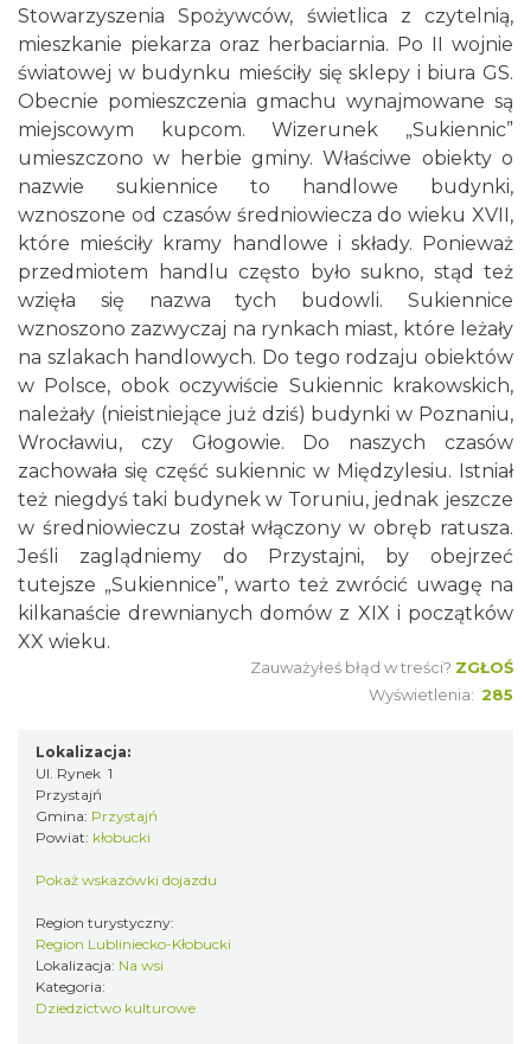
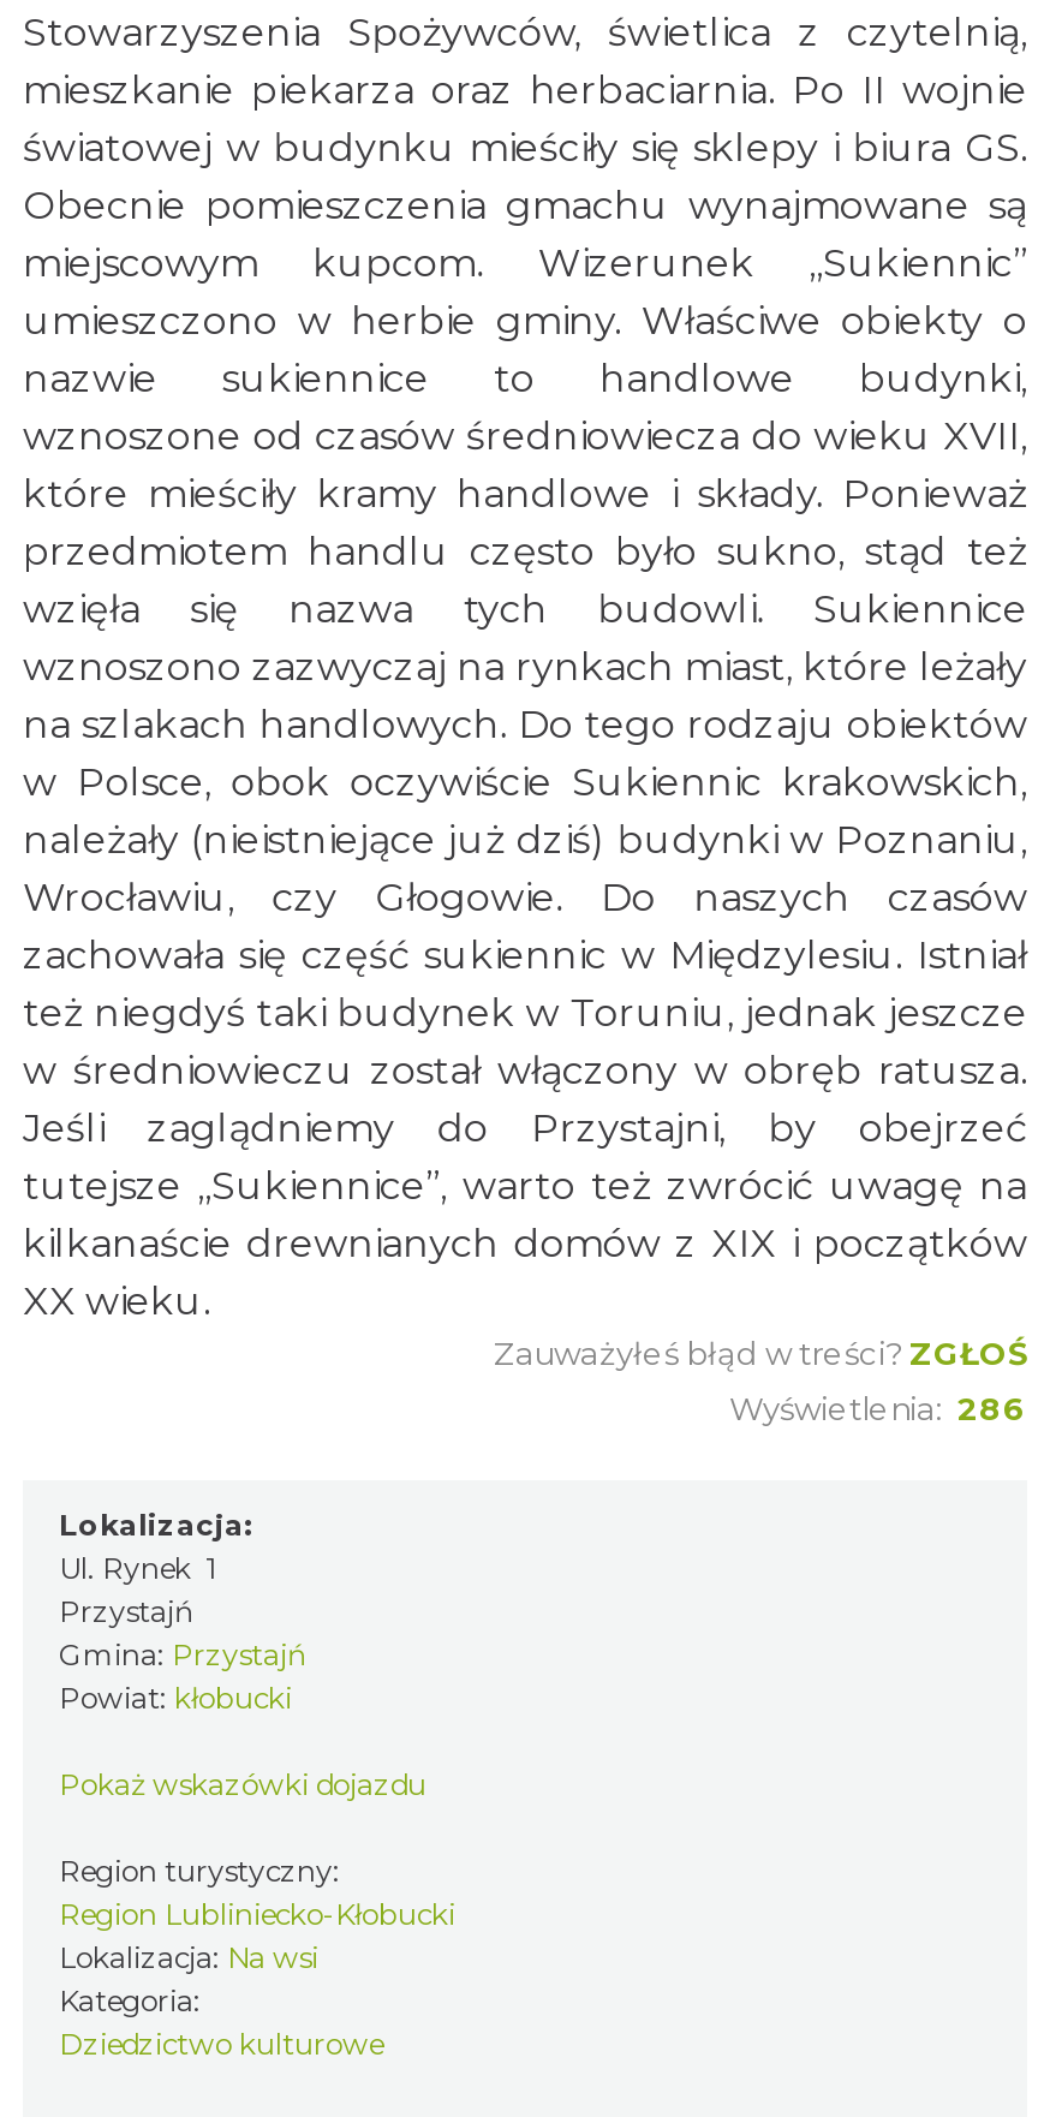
- Wyświetlenia: 285
+ Wyświetlenia: 286
